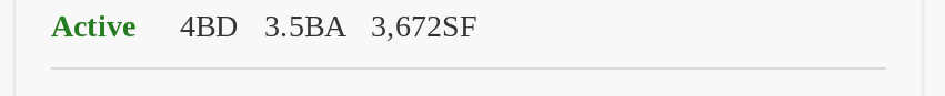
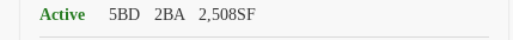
- 4BD
- 3.5BA
- 3,672SF
+ 5BD
+ 2BA
+ 2,508SF
